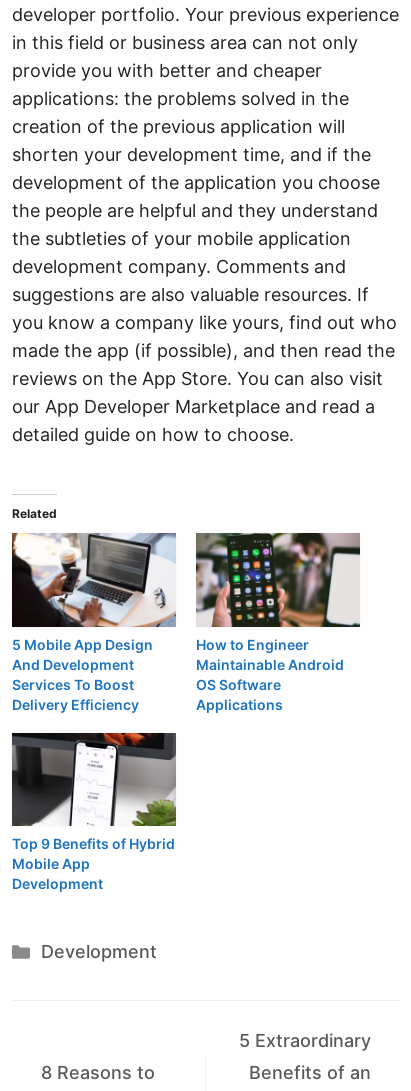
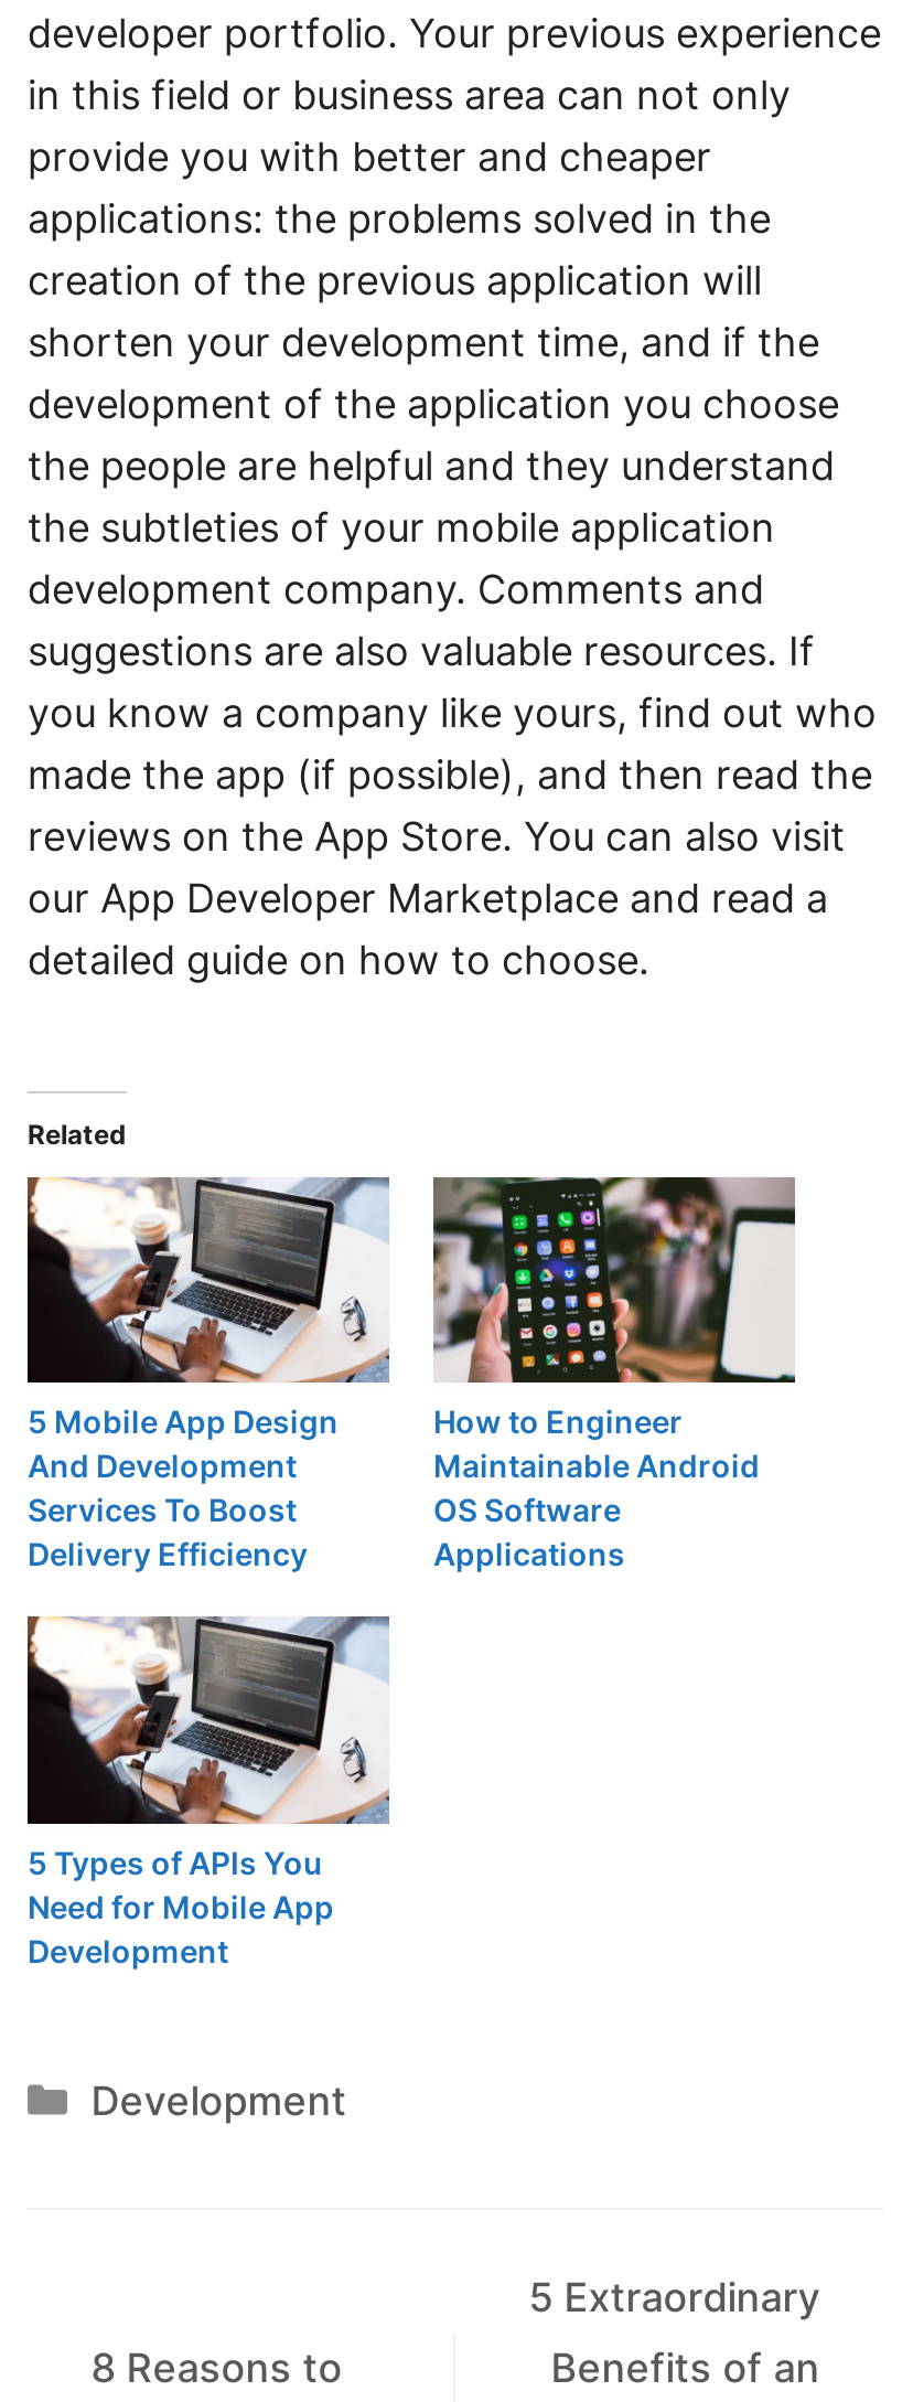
- [image]
- Top 9 Benefits of Hybrid
- Mobile App
+ [image]
+ 5 Types of APIs You
+ Need for Mobile App
